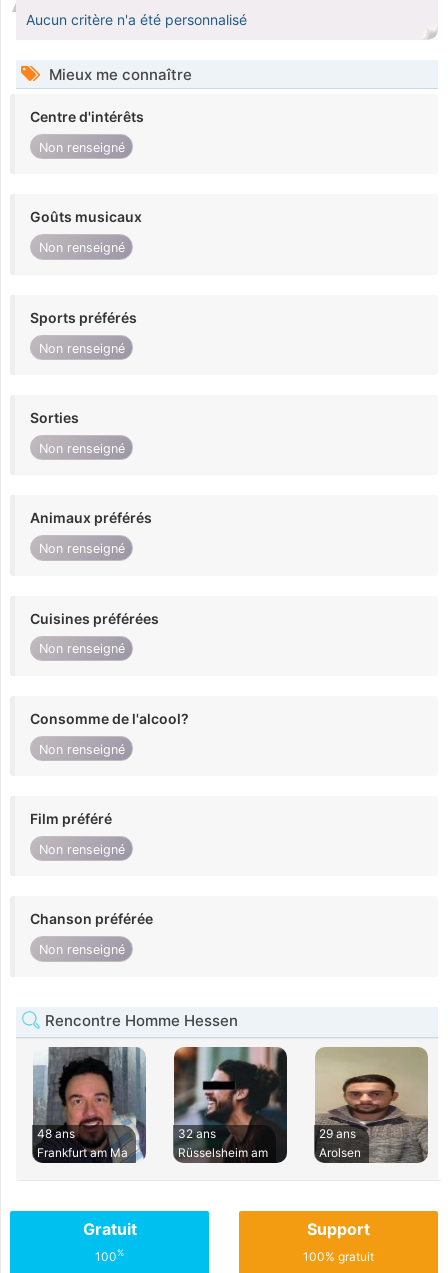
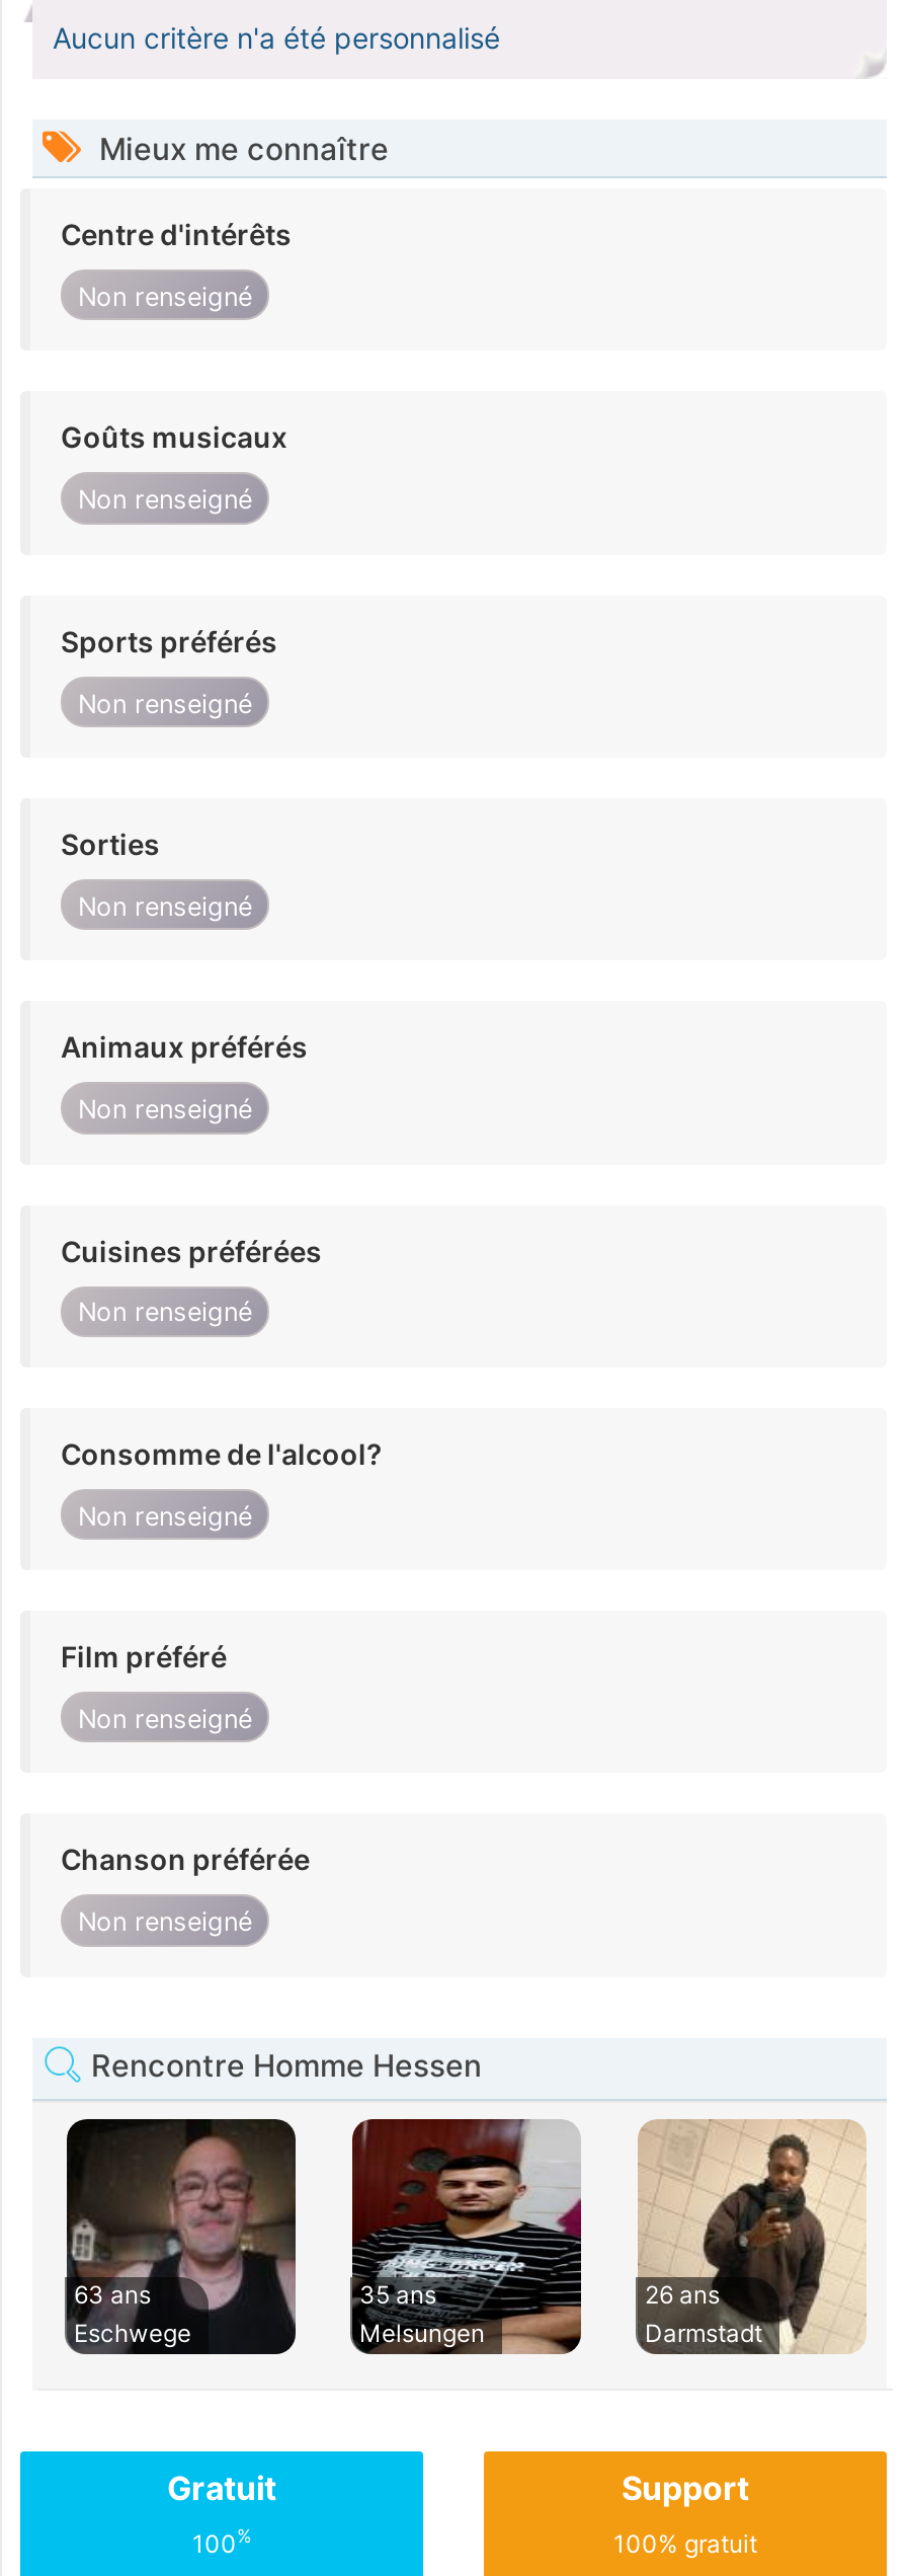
- [image]
- 48 ans
- Frankfurt am Ma
+ [image]
+ 63 ans
+ Eschwege

- [image]
- 32 ans
- Rüsselsheim am
+ [image]
+ 35 ans
+ Melsungen

- [image]
- 29 ans
- Arolsen
+ [image]
+ 26 ans
+ Darmstadt
